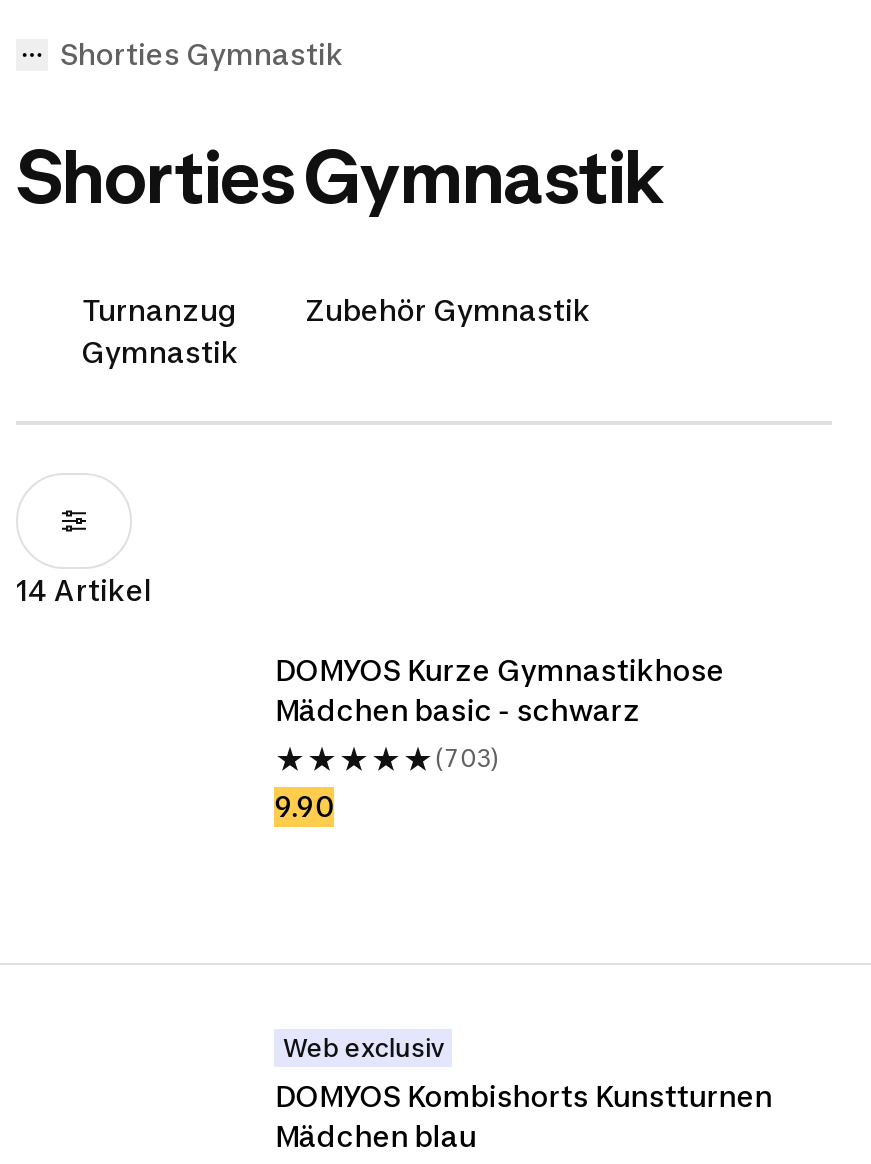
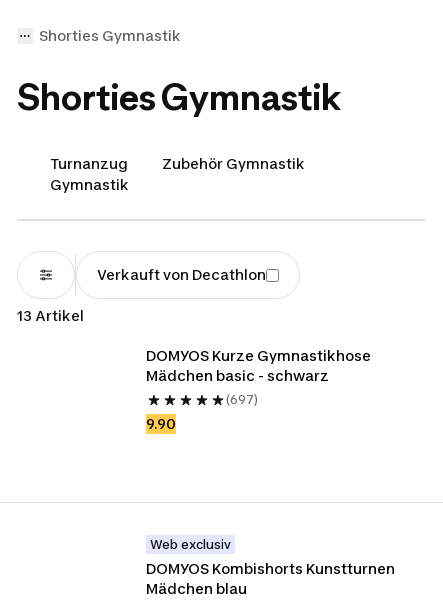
- 14 Artikel
+ Verkauft von Decathlon
+ 13 Artikel

- (703)
+ (697)
